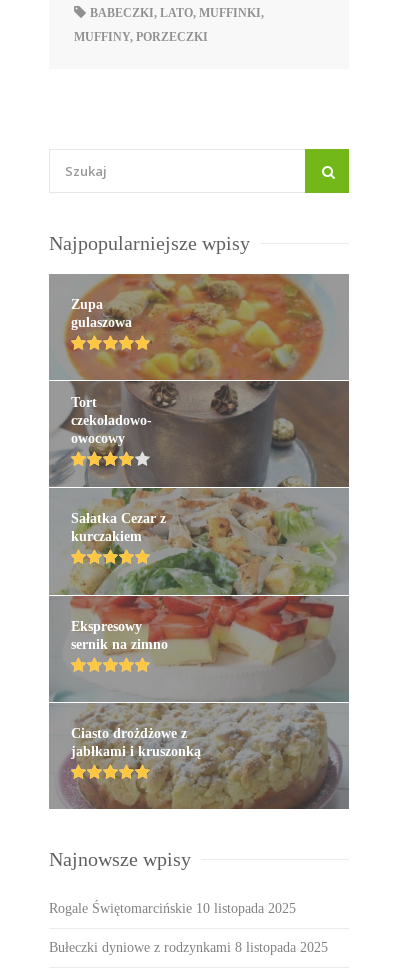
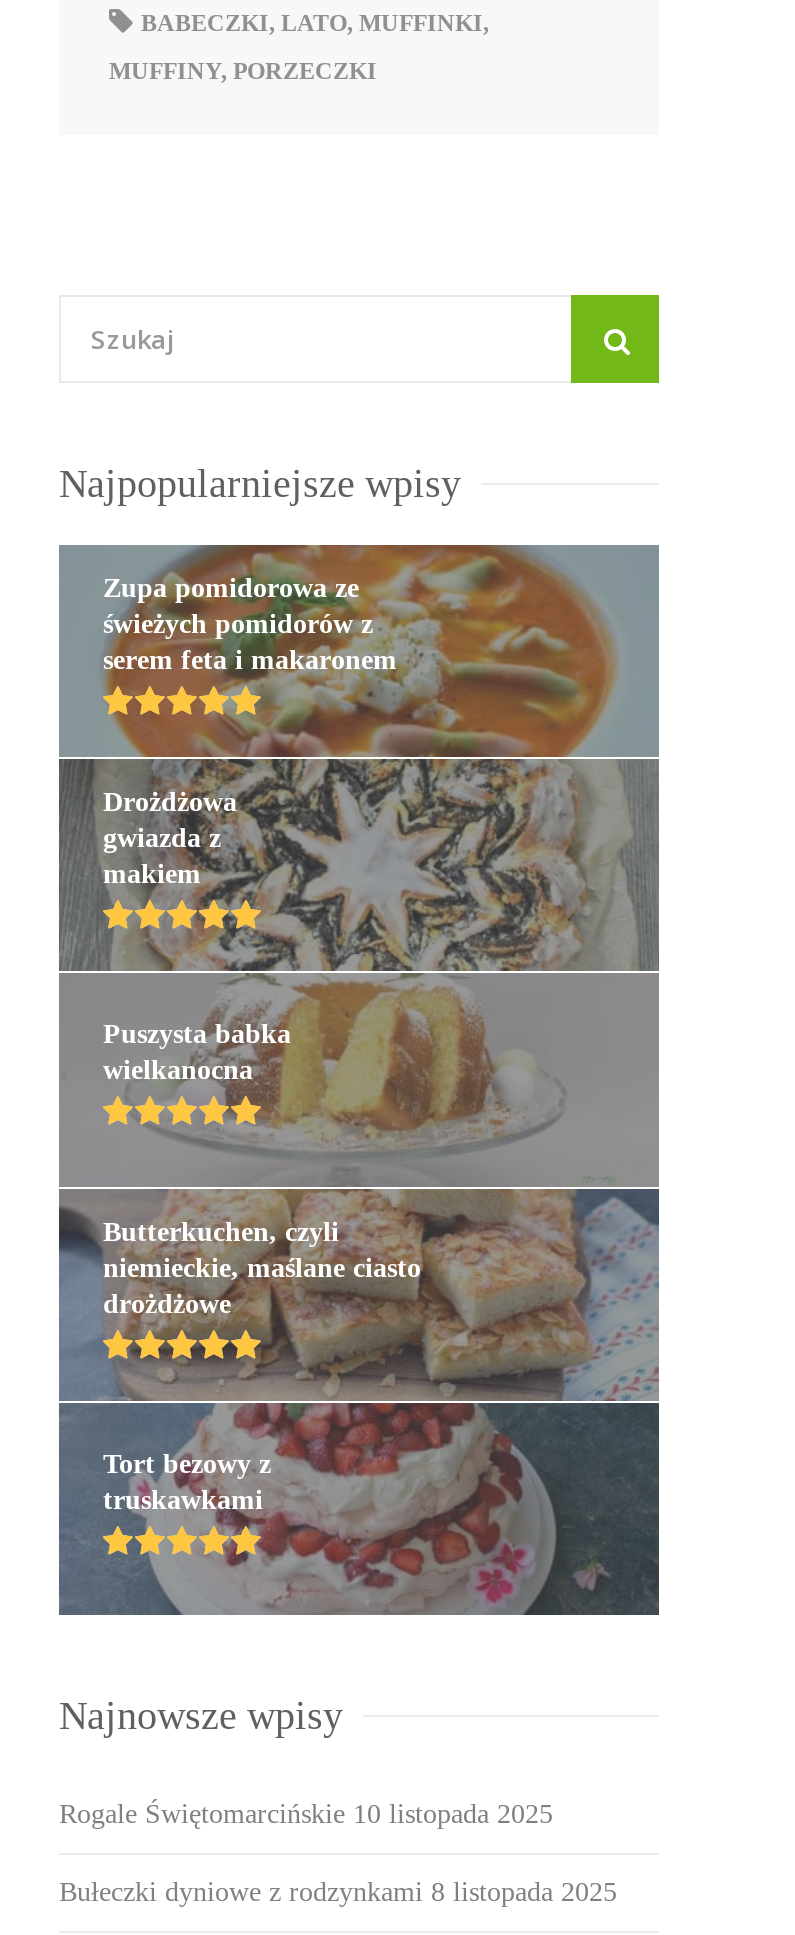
- [image]
- Zupa
- gulaszowa
+ [image]
+ Zupa pomidorowa ze
+ świeżych pomidorów z
+ serem feta i makaronem

- Tort
- czekoladowo-
- owocowy
+ Drożdżowa
+ gwiazda z
+ makiem

- Sałatka Cezar z
- kurczakiem
+ Puszysta babka
+ wielkanocna

- Ekspresowy
- sernik na zimno
+ Butterkuchen, czyli
+ niemieckie, maślane ciasto
+ drożdżowe

- Ciasto drożdżowe z
- jabłkami i kruszonką
+ Tort bezowy z
+ truskawkami
